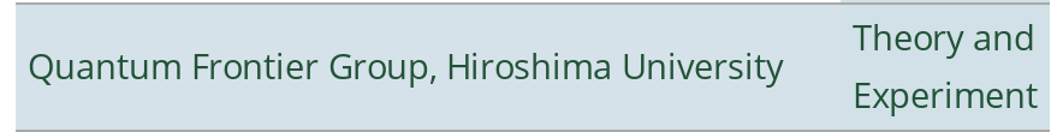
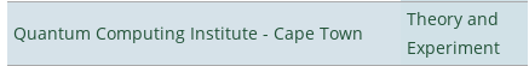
- Quantum Frontier Group, Hiroshima University
+ Quantum Computing Institute - Cape Town
